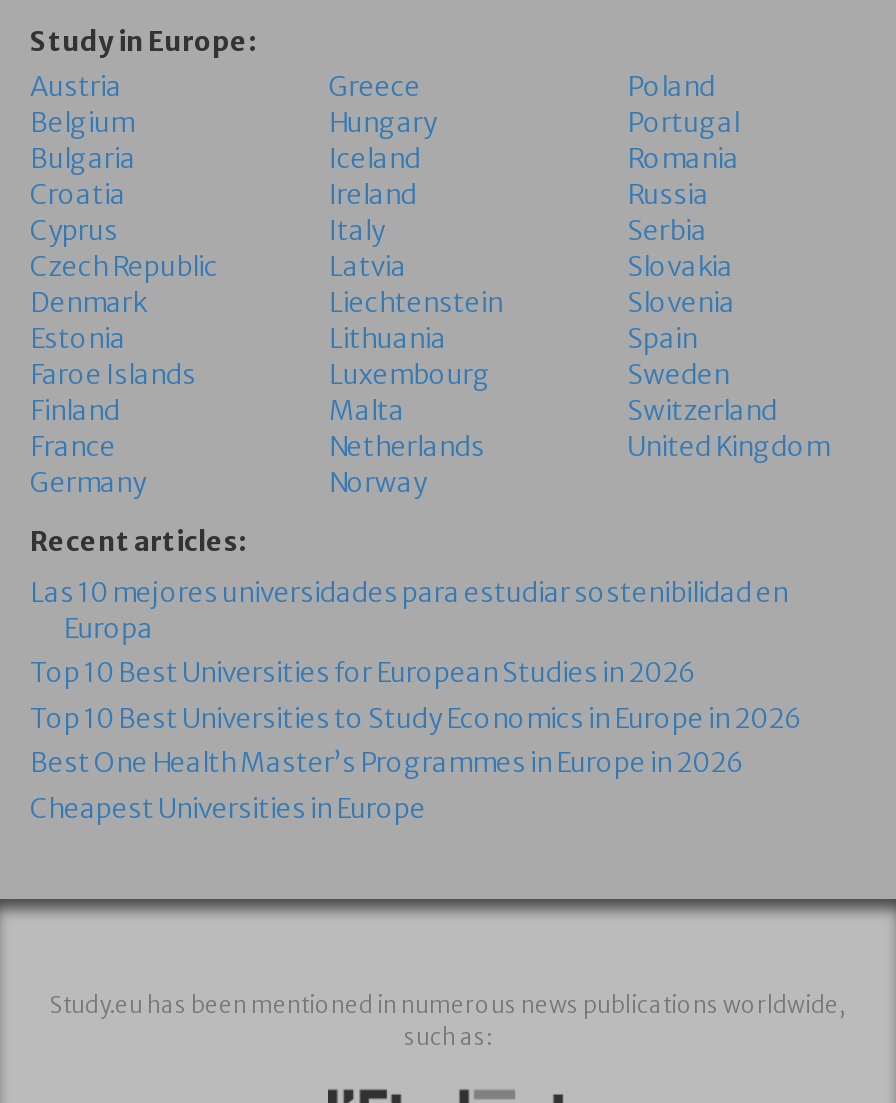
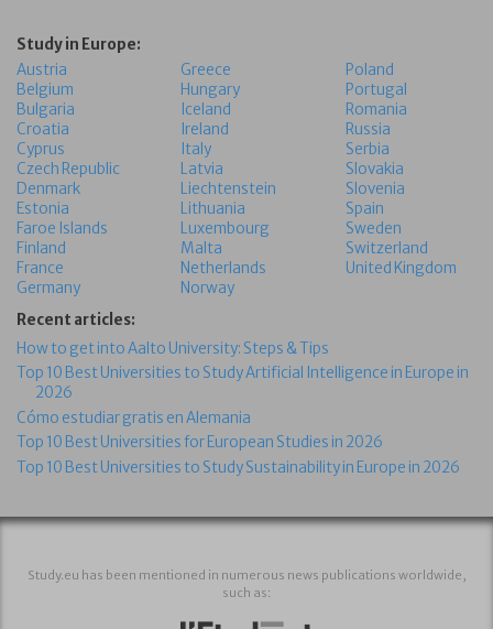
- Las 10 mejores universidades para estudiar sostenibilidad en
- Europa
+ How to get into Aalto University: Steps & Tips
+ Top 10 Best Universities to Study Artificial Intelligence in Europe in
+ 2026
+ Cómo estudiar gratis en Alemania

moved down: Top 10 Best Universities for European Studies in 2026

- Top 10 Best Universities to Study Economics in Europe in 2026
- Best One Health Master’s Programmes in Europe in 2026
- Cheapest Universities in Europe
+ Top 10 Best Universities to Study Sustainability in Europe in 2026
